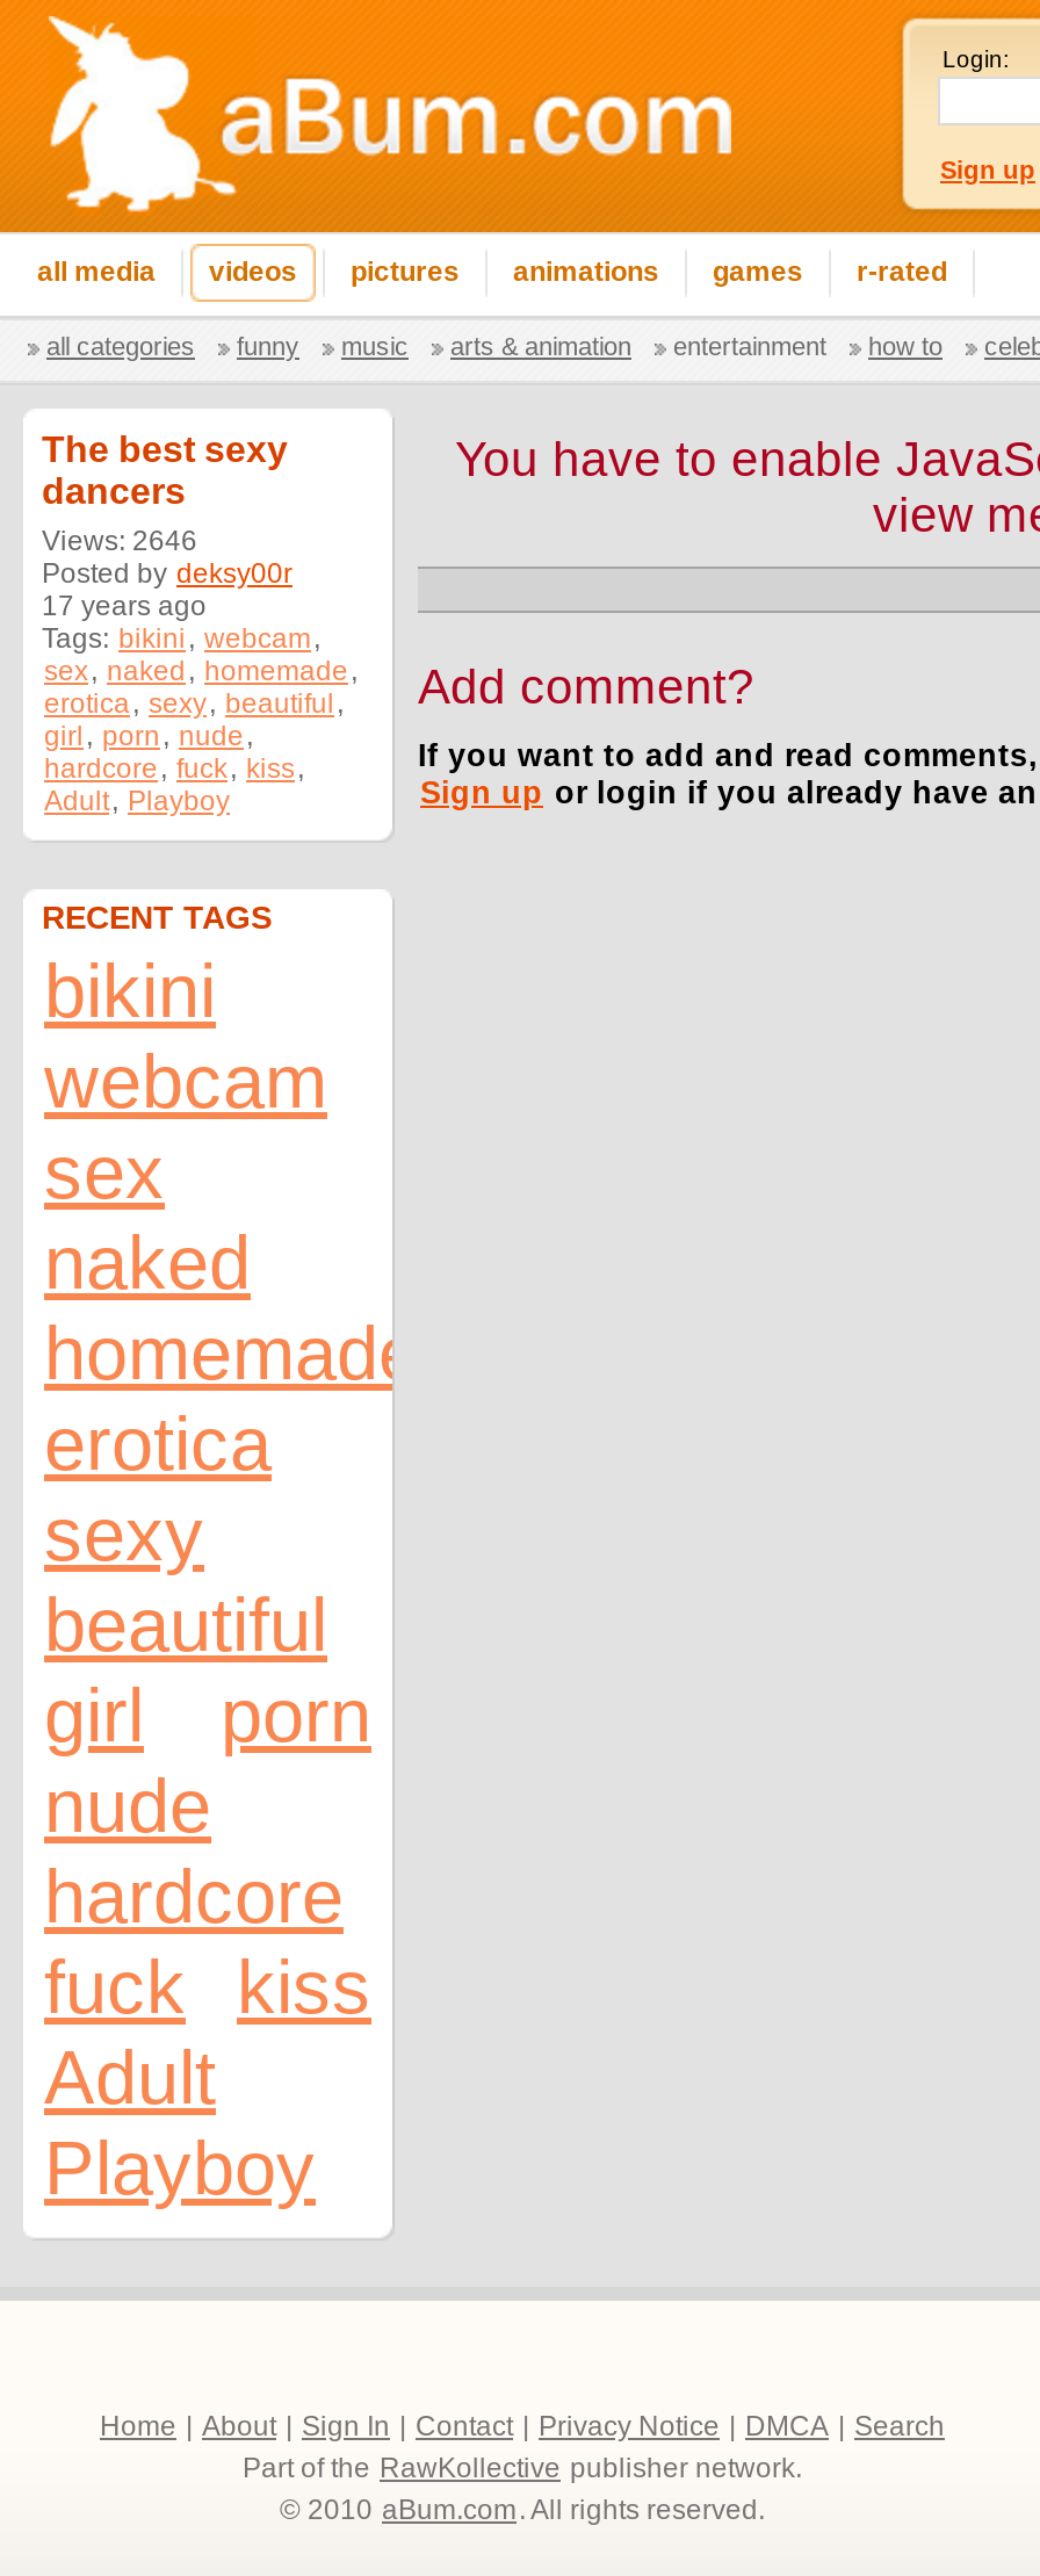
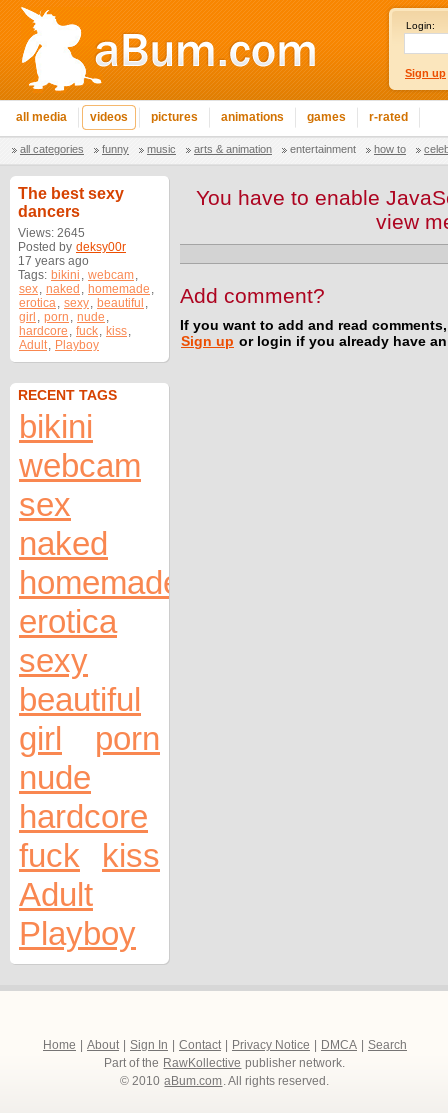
- Views: 2646
+ Views: 2645
